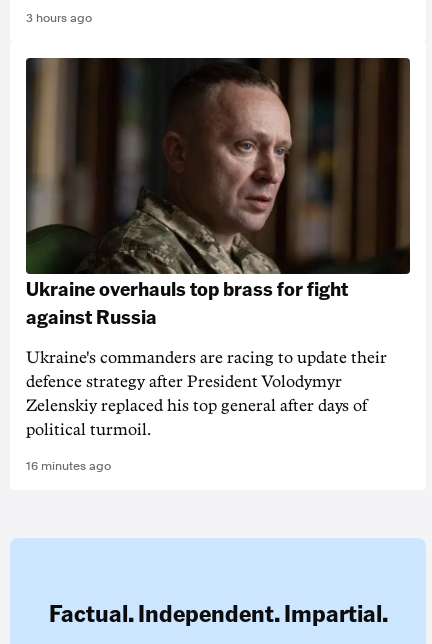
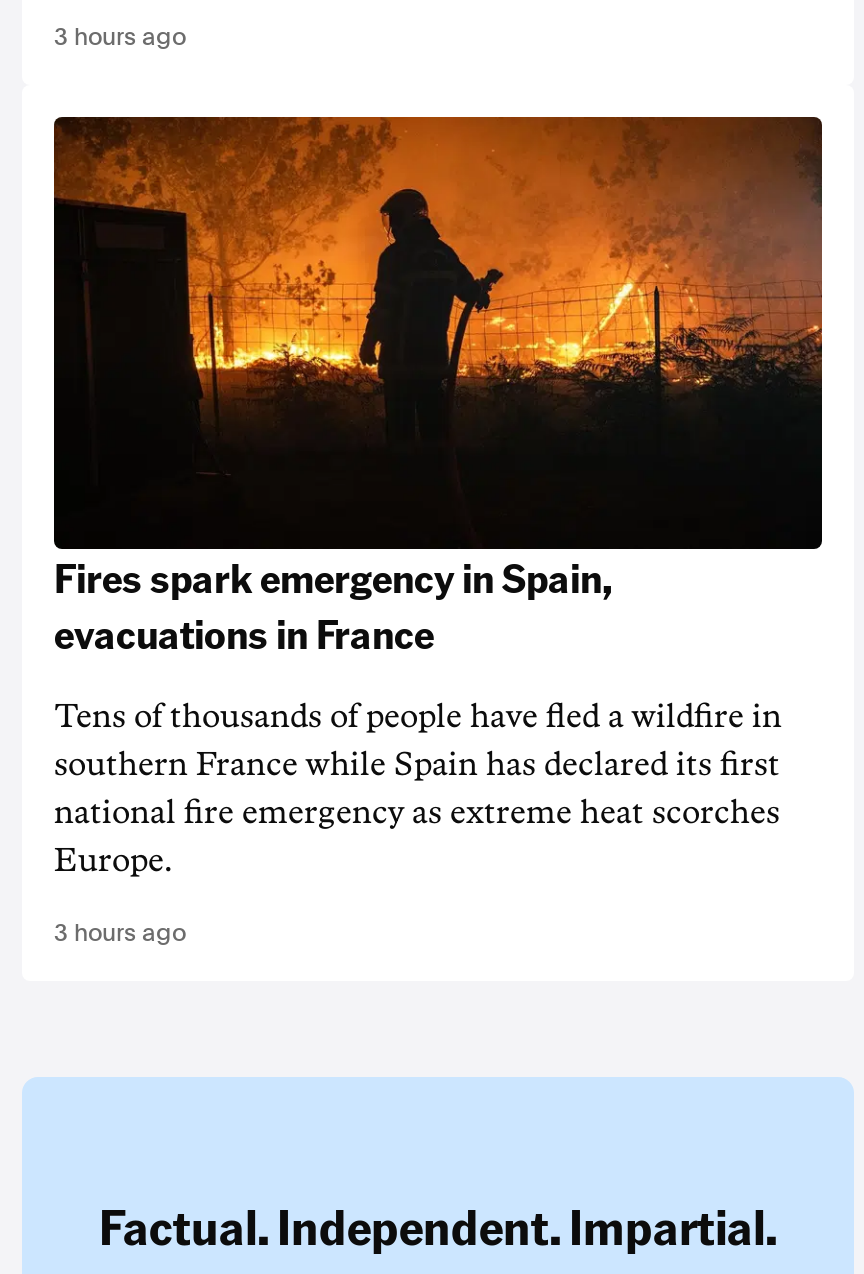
- [image]
- Ukraine overhauls top brass for fight
- against Russia
+ [image]
+ Fires spark emergency in Spain,
+ evacuations in France

- Ukraine's commanders are racing to update their
+ Tens of thousands of people have fled a wildfire in

- defence strategy after President Volodymyr
+ southern France while Spain has declared its first

- Zelenskiy replaced his top general after days of
+ national fire emergency as extreme heat scorches

- political turmoil.
+ Europe.

- 16 minutes ago
+ 3 hours ago
